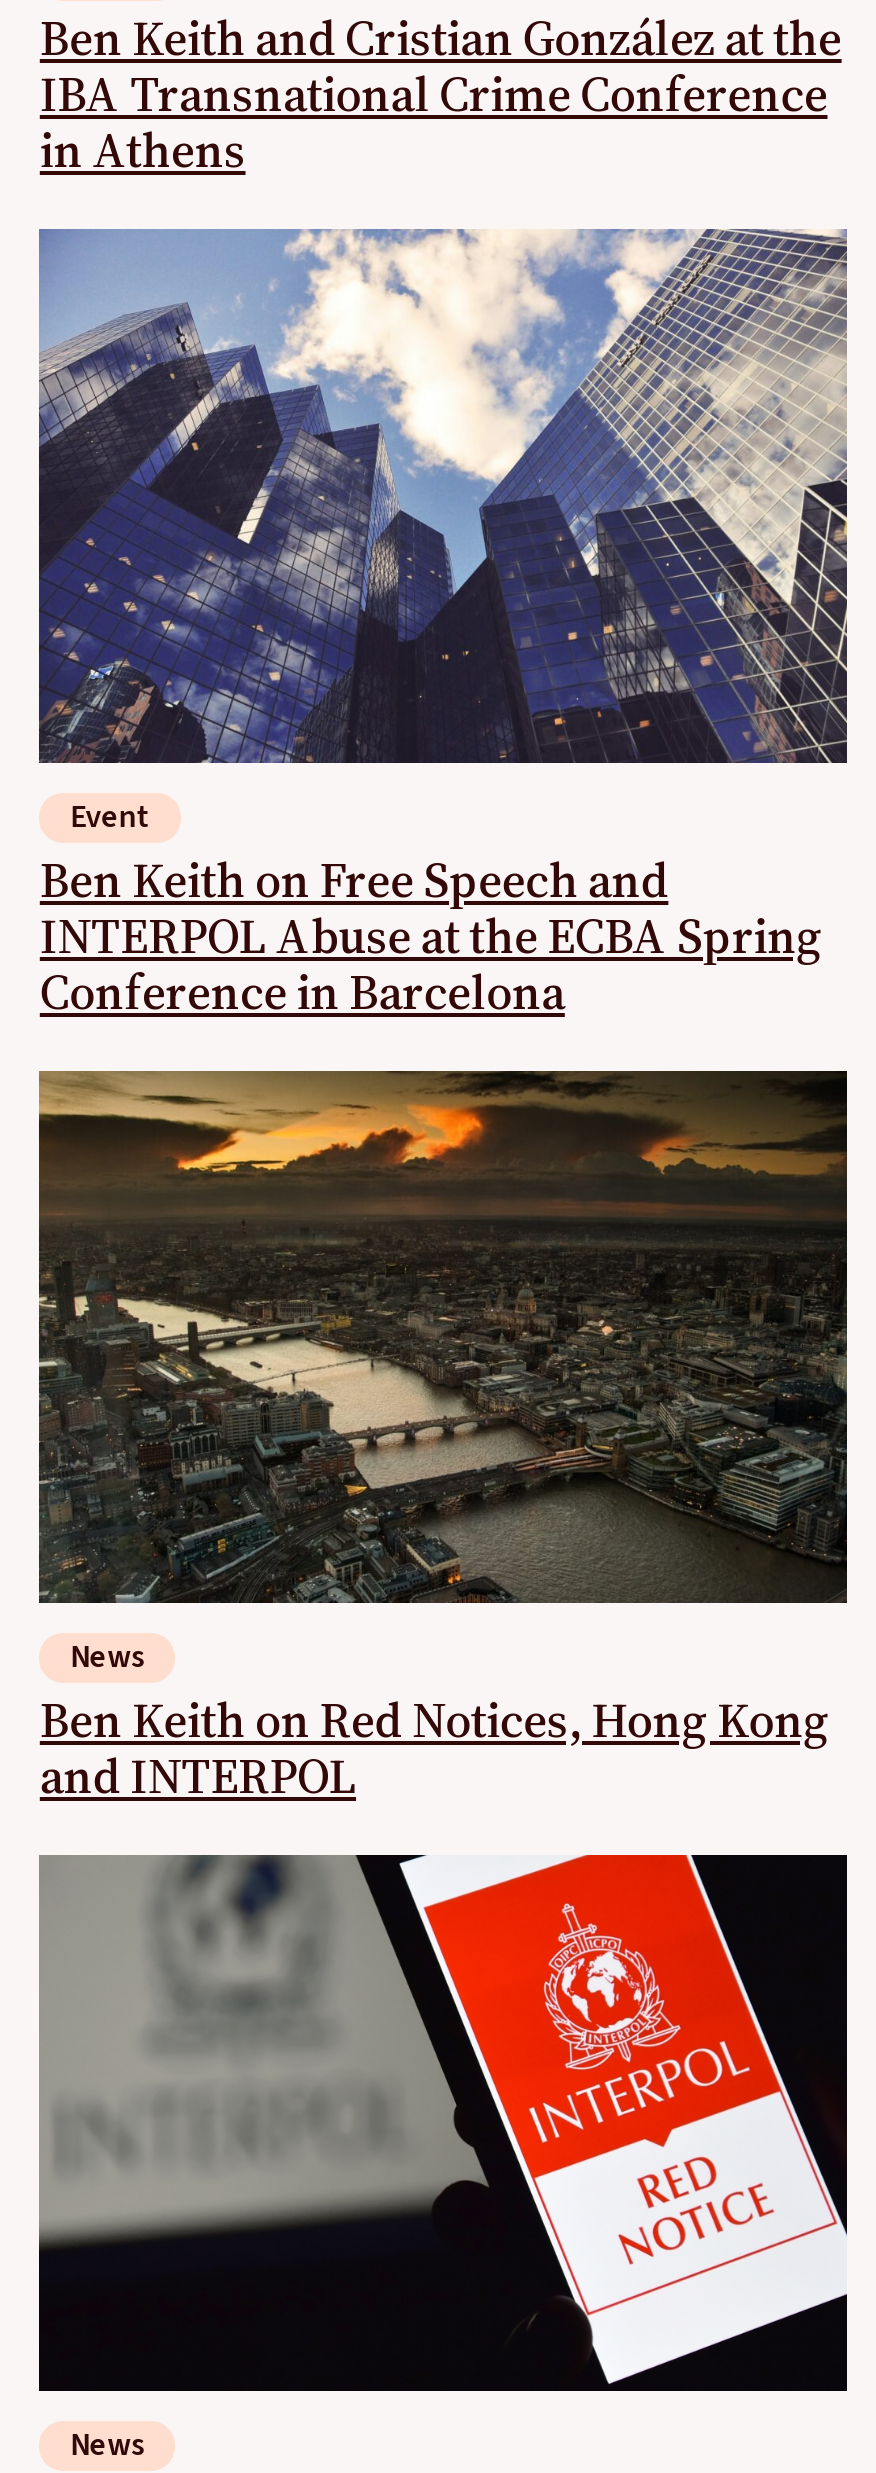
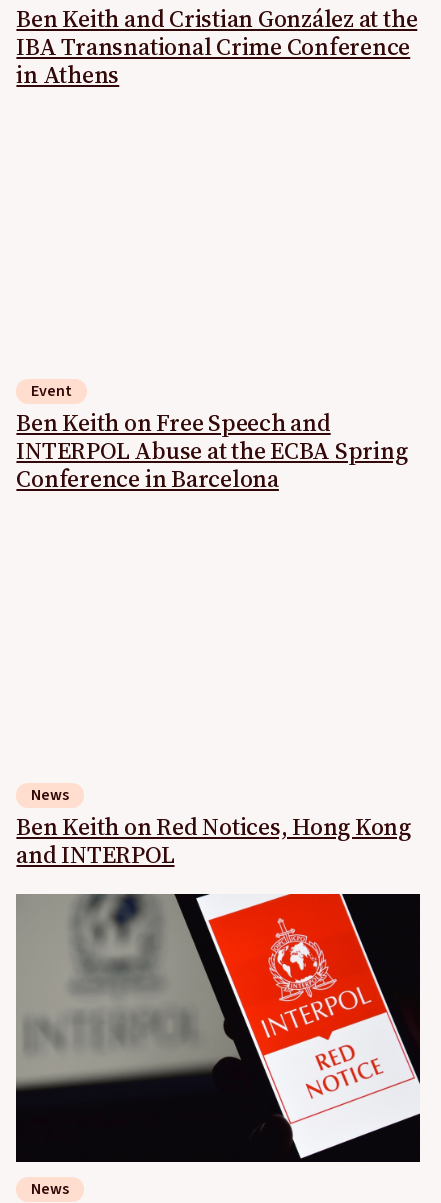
- [image]

- [image]
